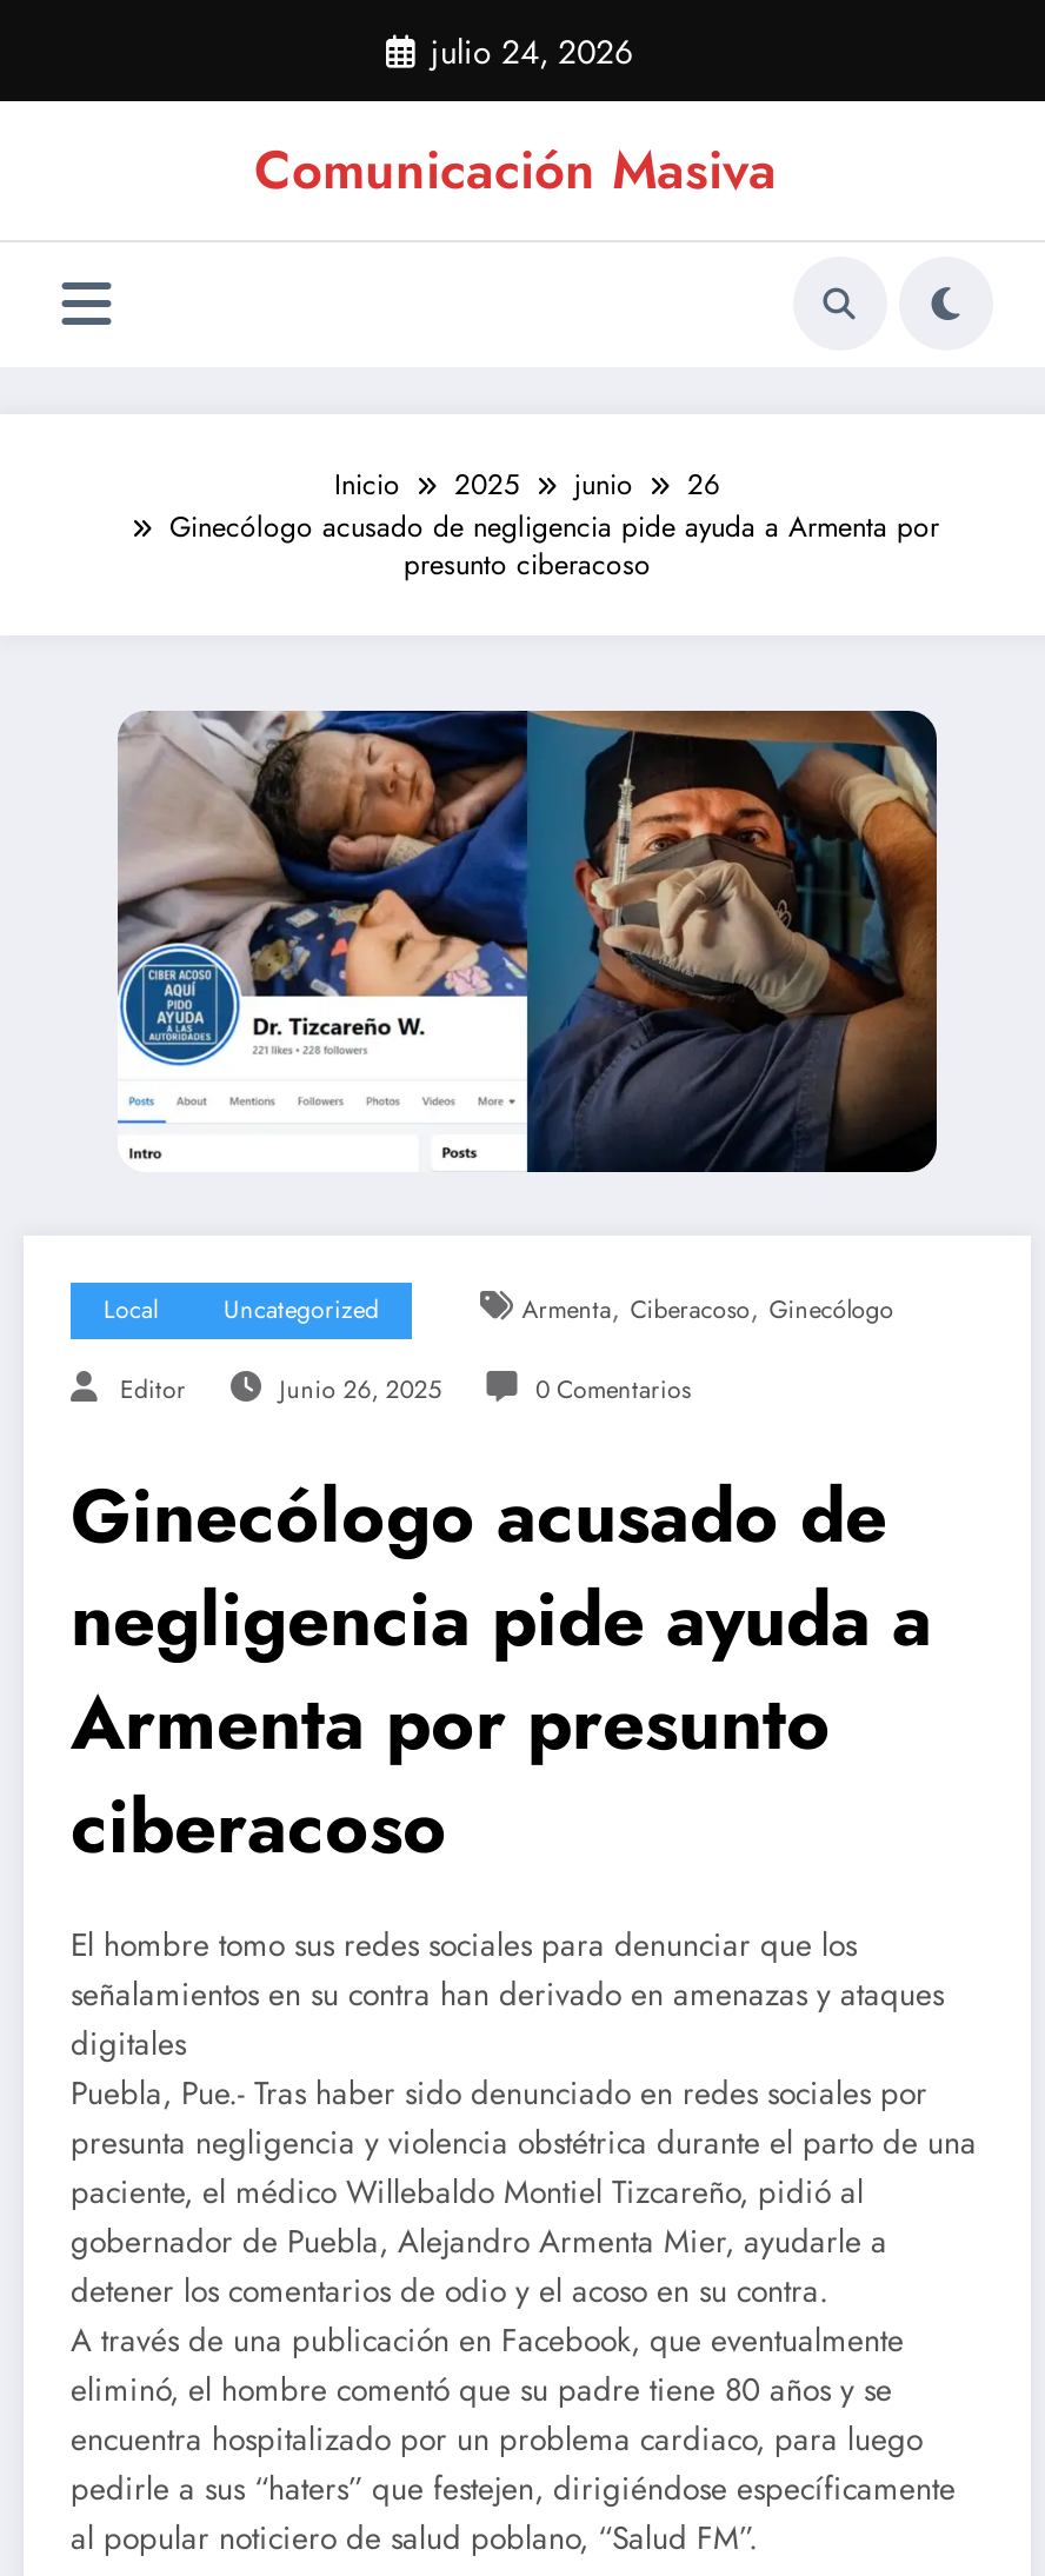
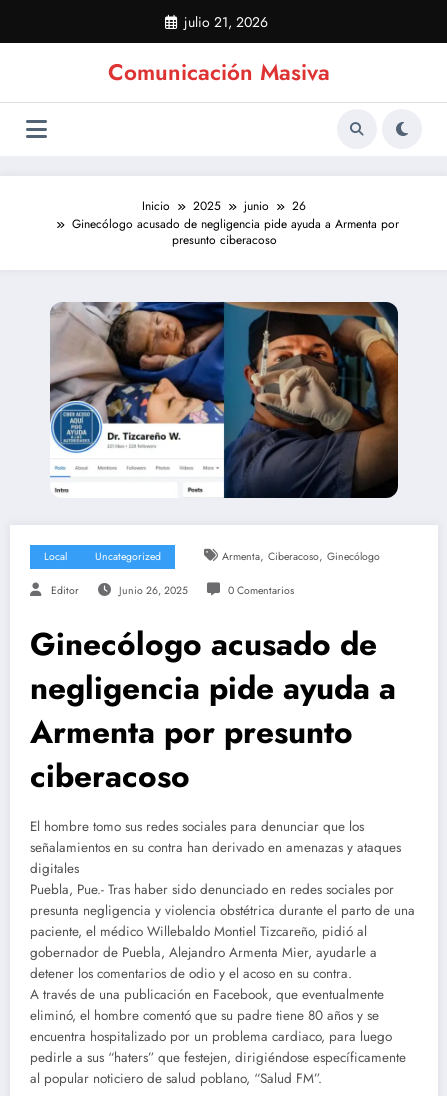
- julio 24, 2026
+ julio 21, 2026
